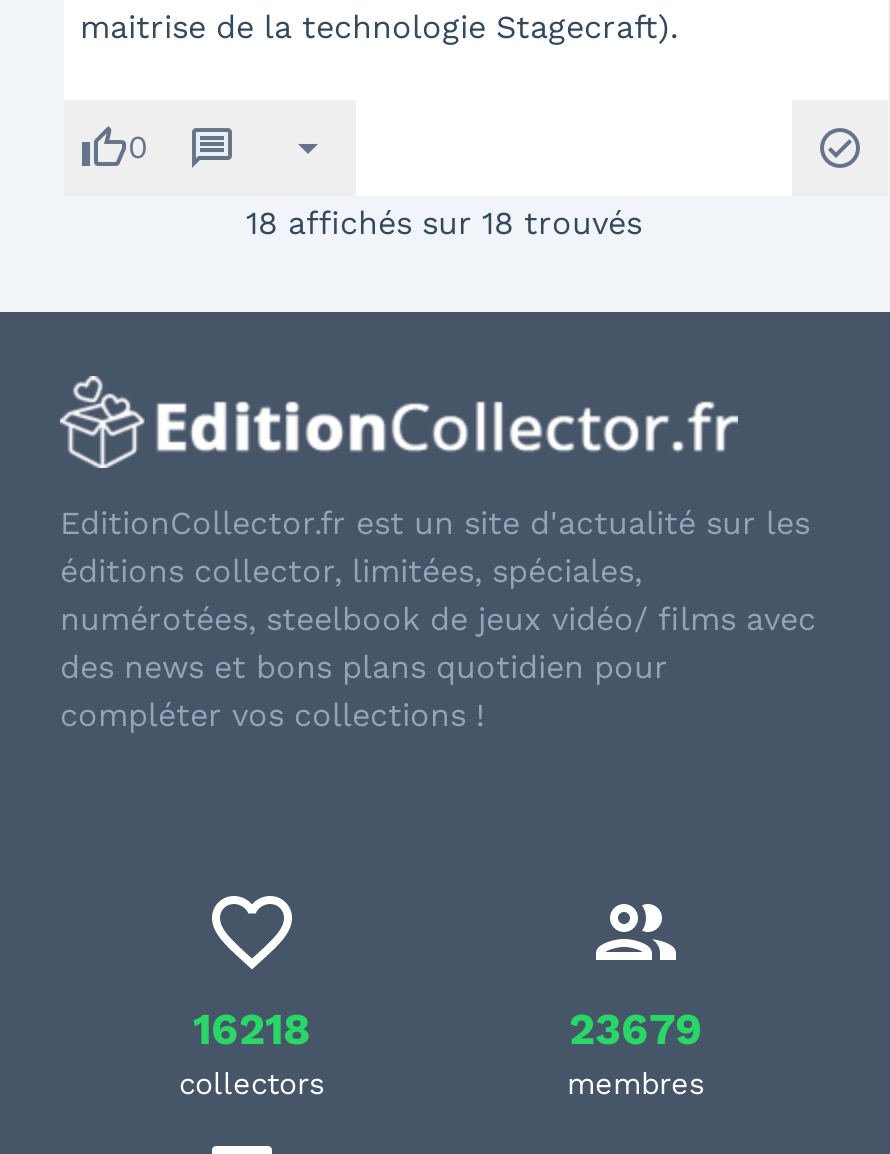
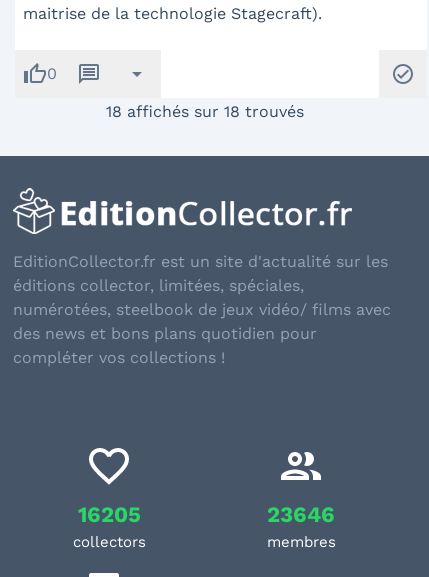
- 16218
+ 16205

- 23679
+ 23646
